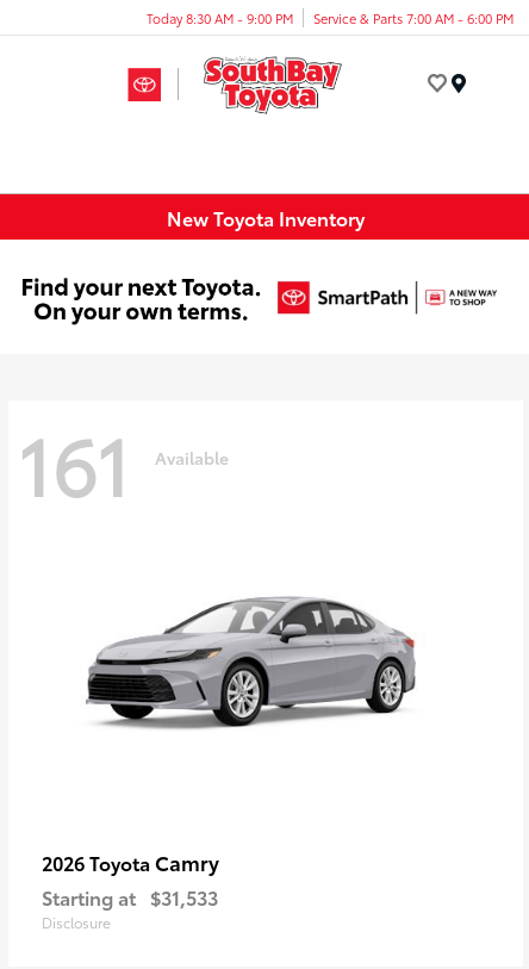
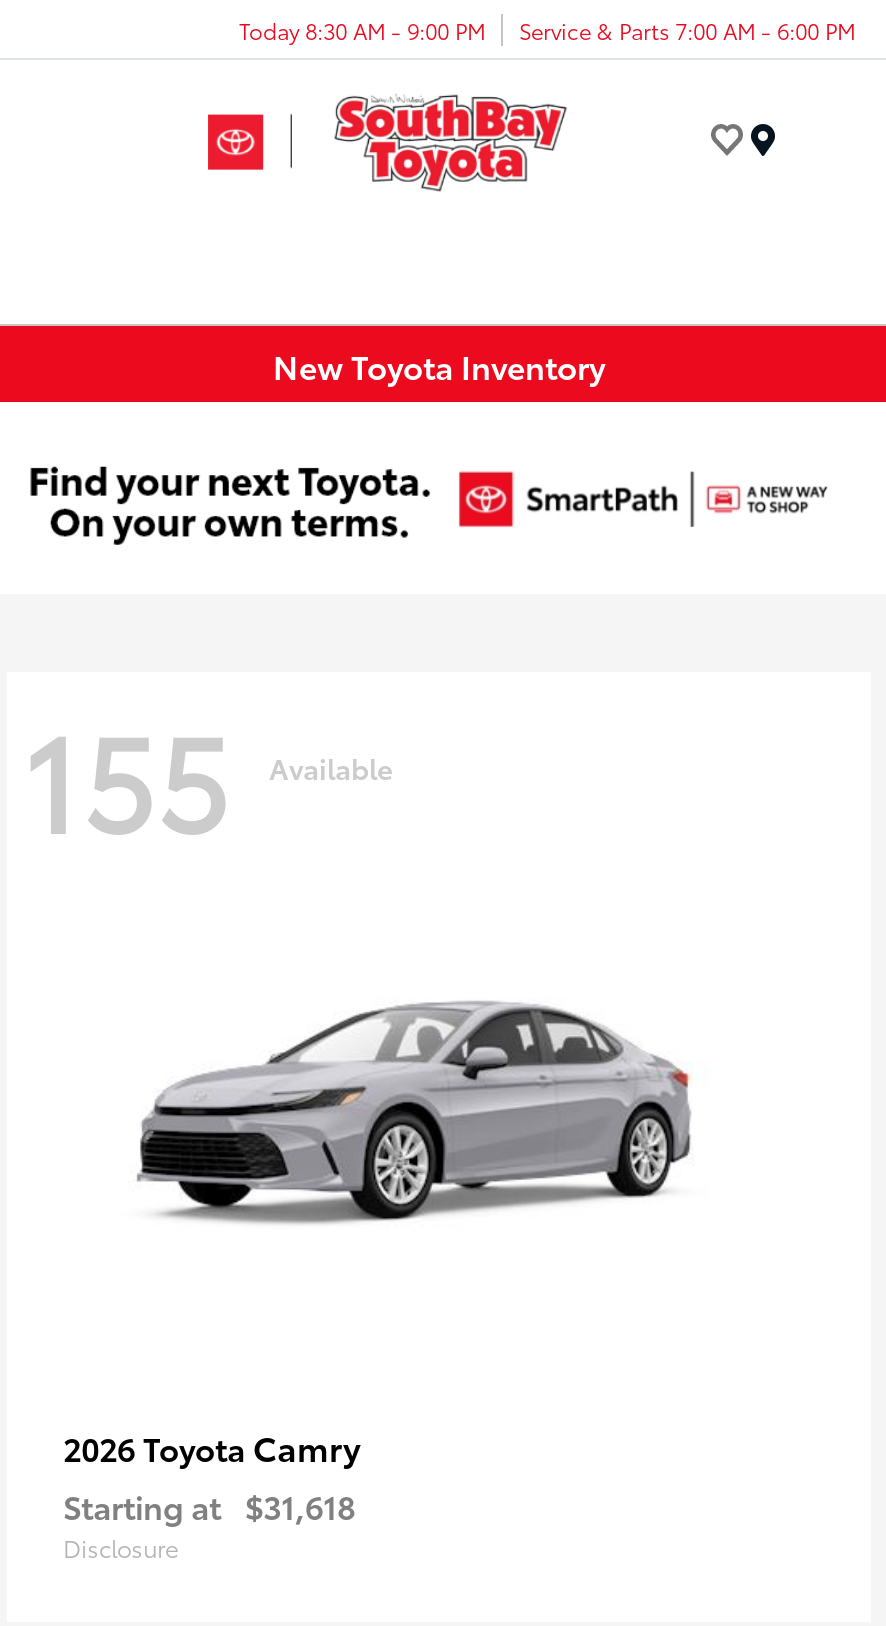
- 161 Available
+ 155 Available

- Starting at $31,533
+ Starting at $31,618
